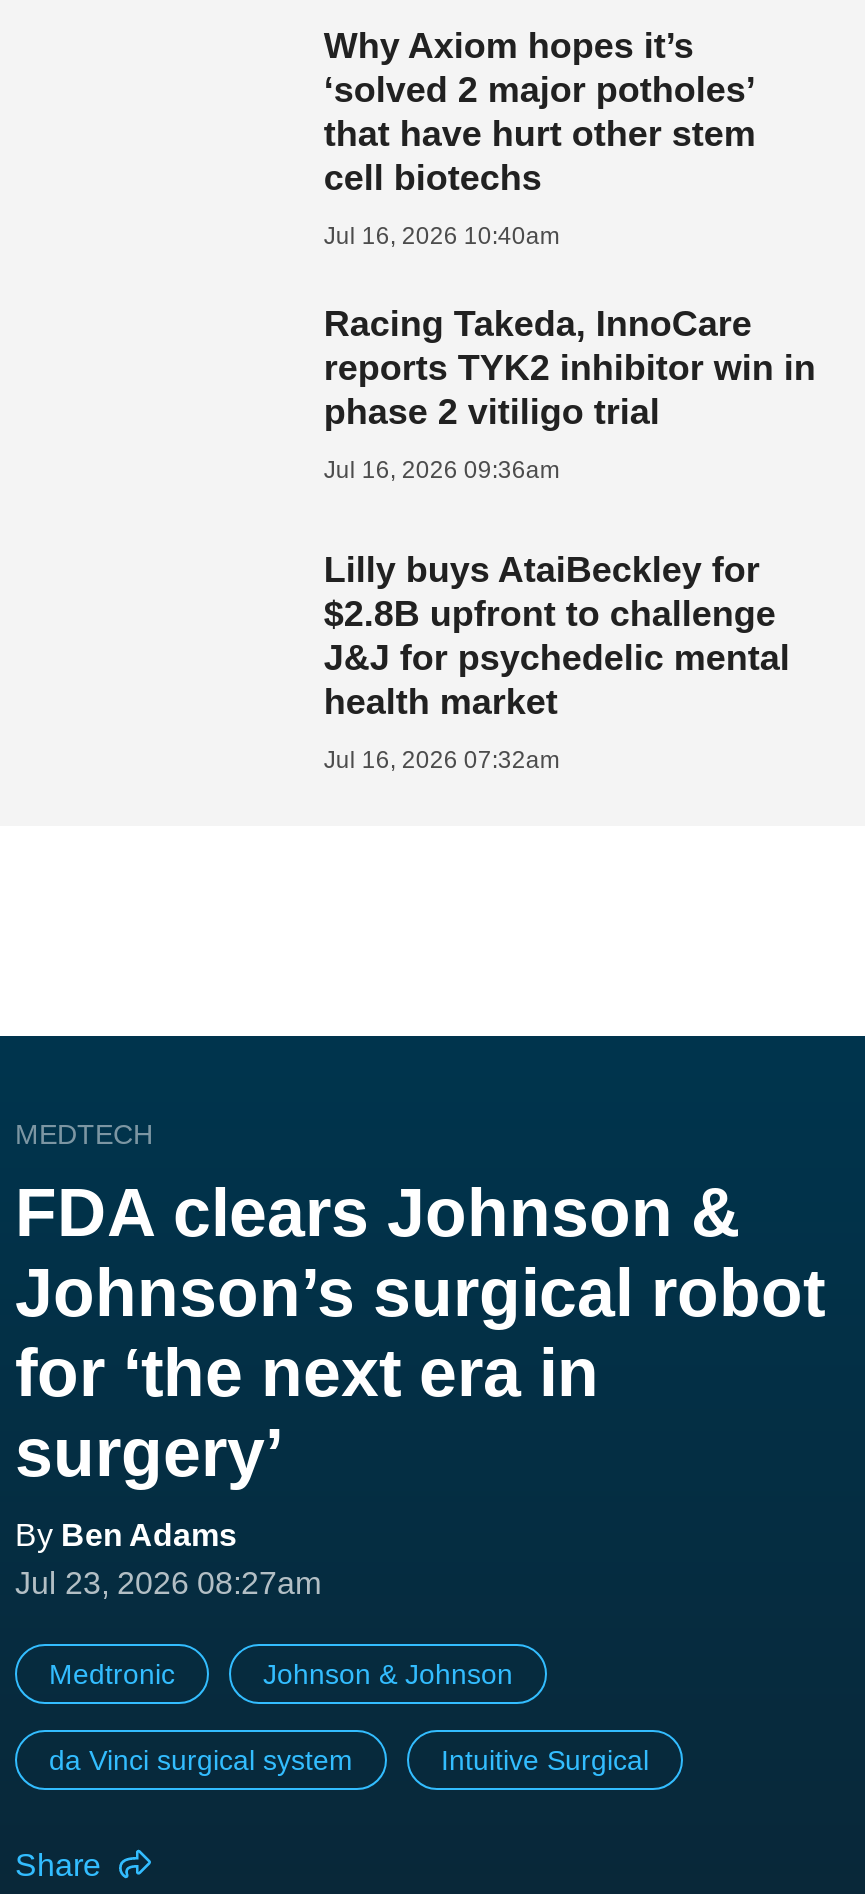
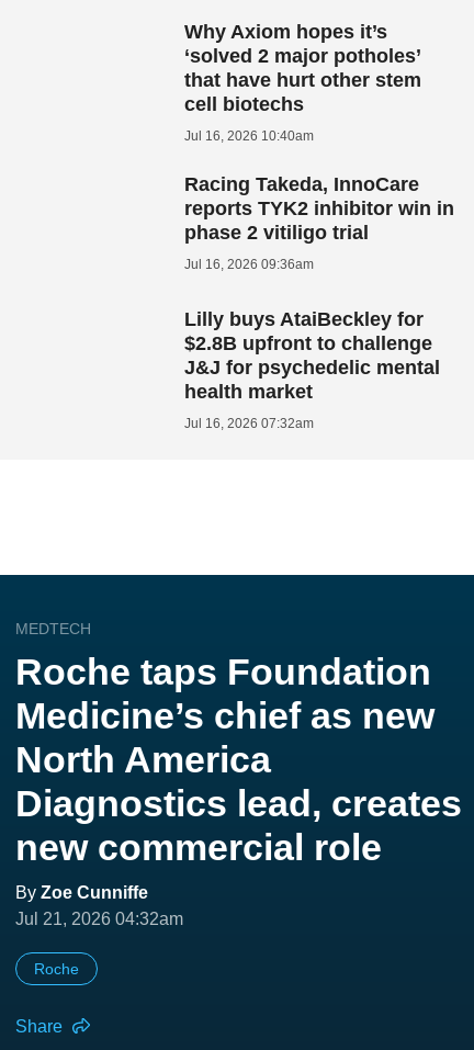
- FDA clears Johnson &
- Johnson’s surgical robot
- for ‘the next era in
- surgery’
- By Ben Adams
- Jul 23, 2026 08:27am
- Medtronic
- Johnson & Johnson
- da Vinci surgical system
- Intuitive Surgical
+ Roche taps Foundation
+ Medicine’s chief as new
+ North America
+ Diagnostics lead, creates
+ new commercial role
+ By Zoe Cunniffe
+ Jul 21, 2026 04:32am
+ Roche
